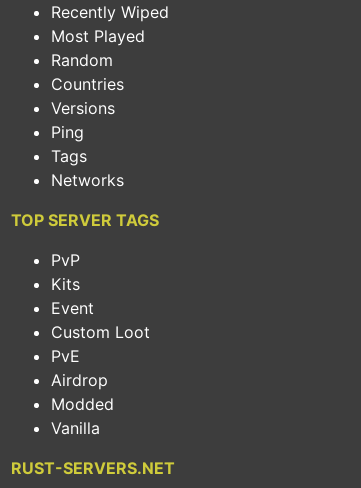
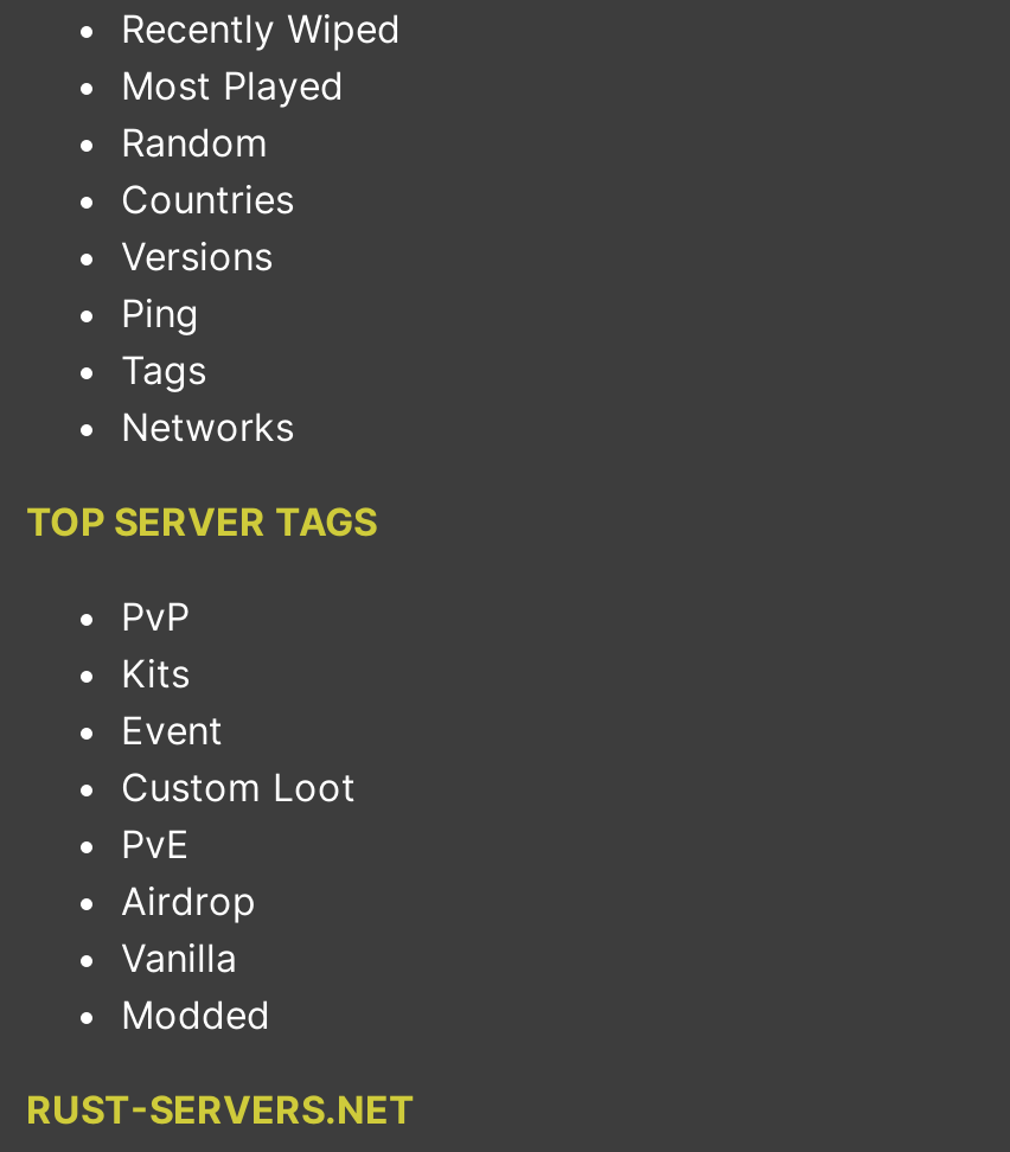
moved down: Modded

moved up: Vanilla
